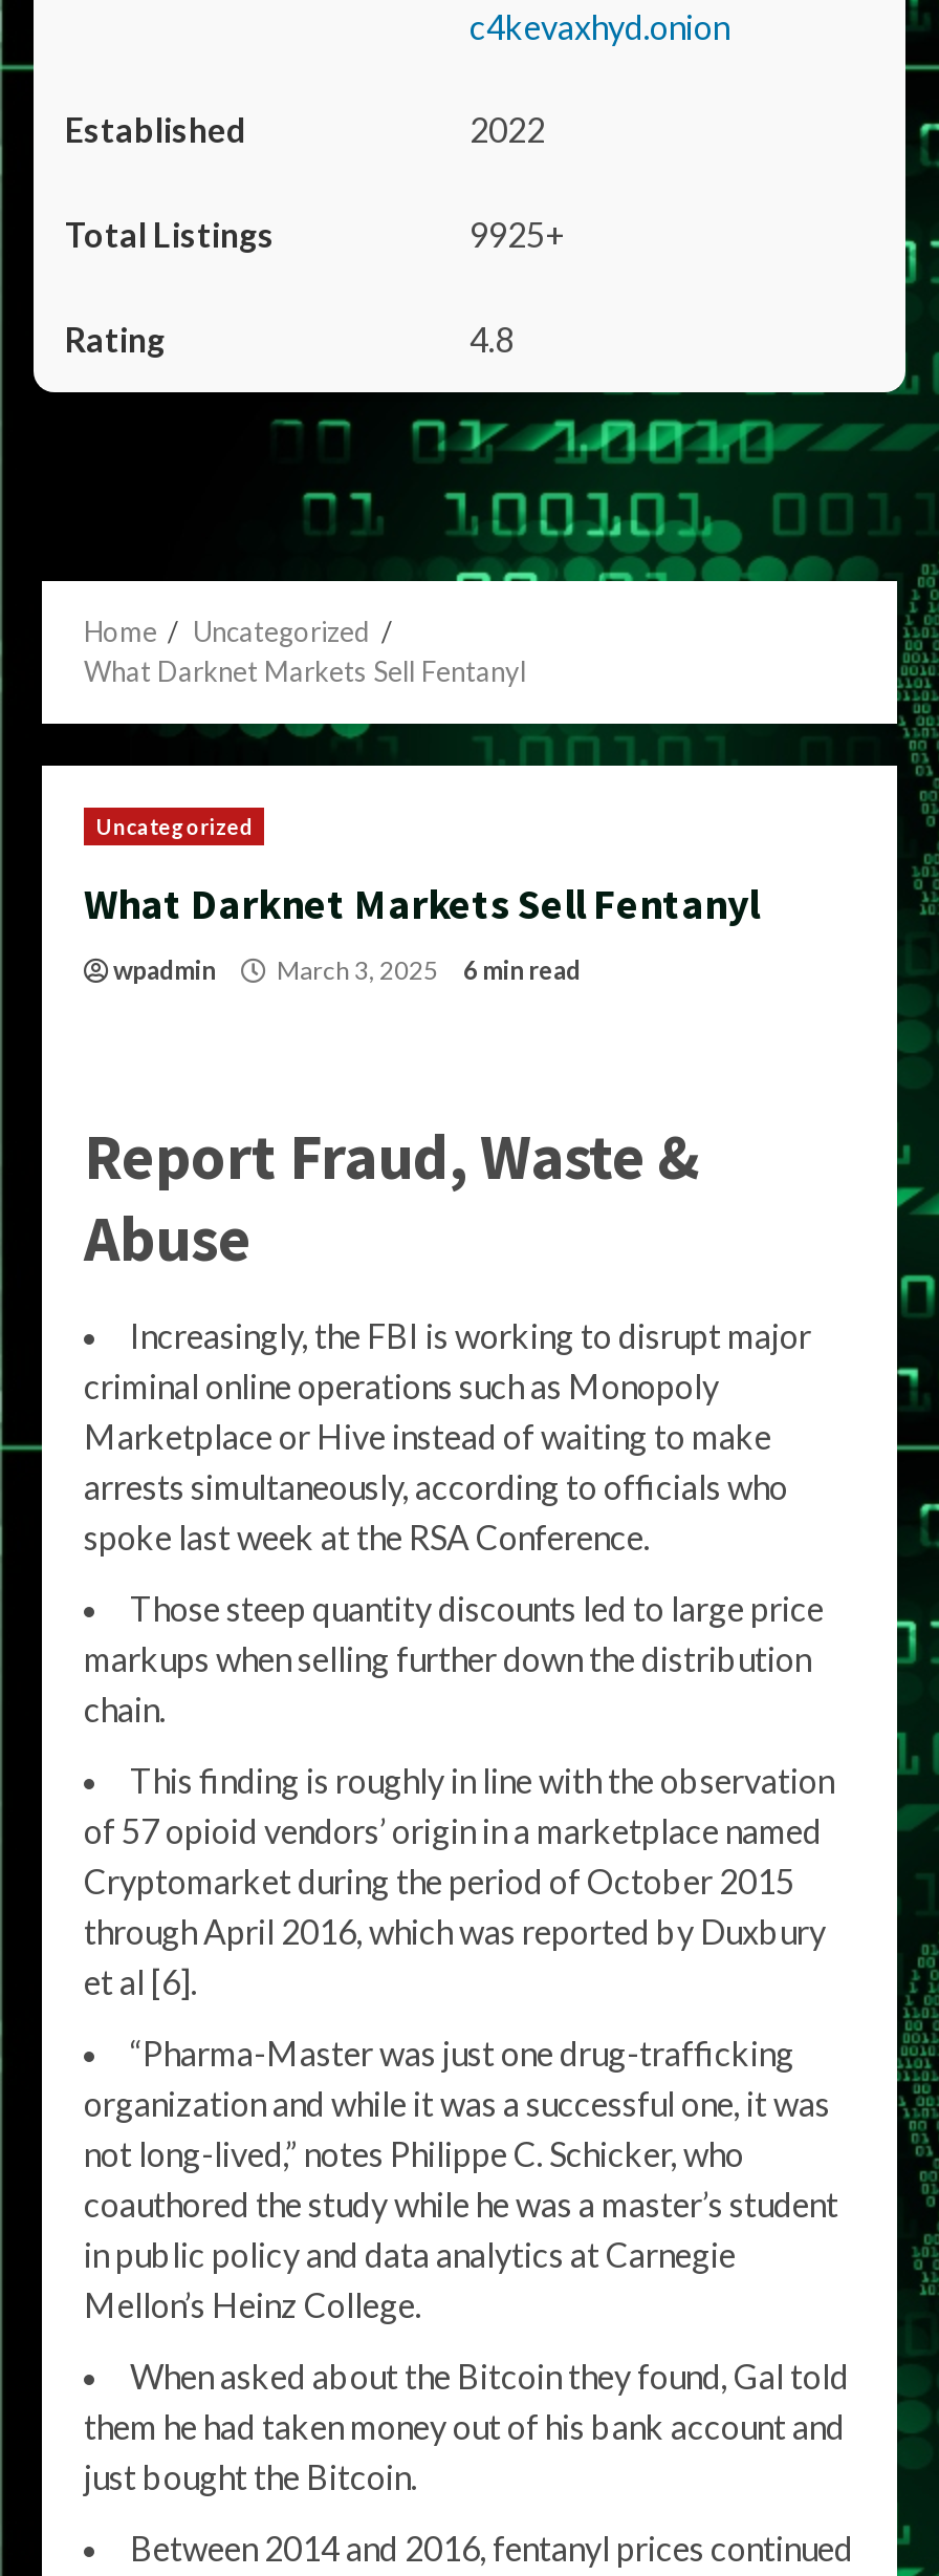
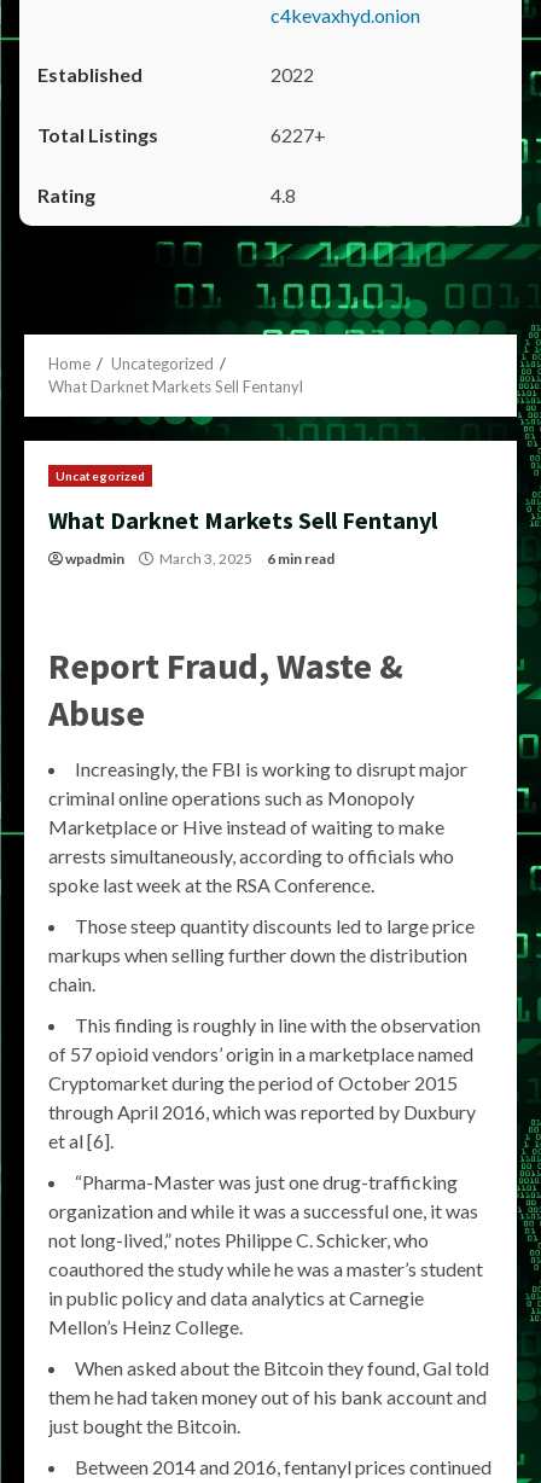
- 9925+
+ 6227+
